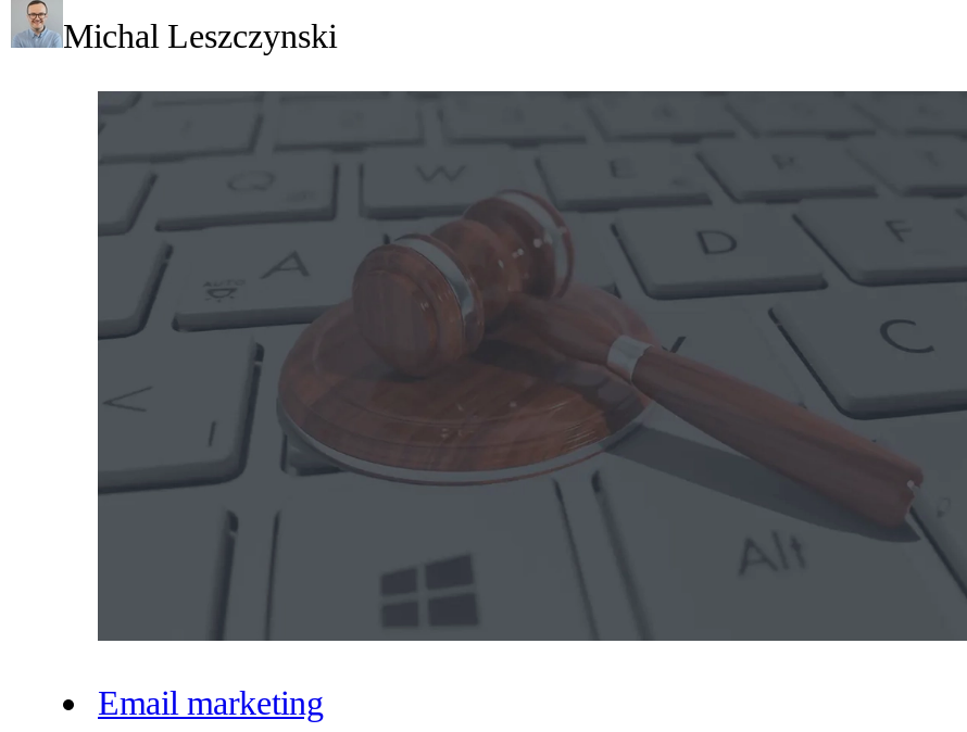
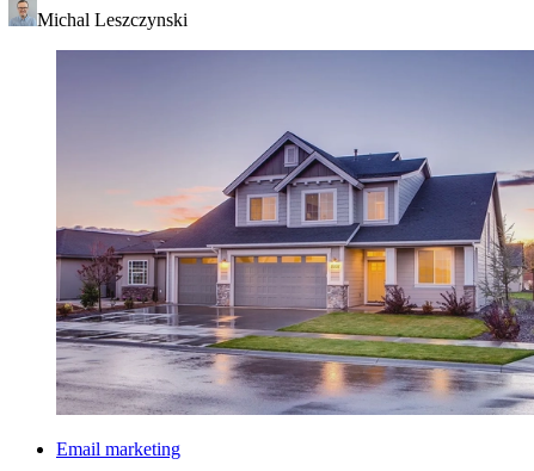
- [image]
+ [image]
